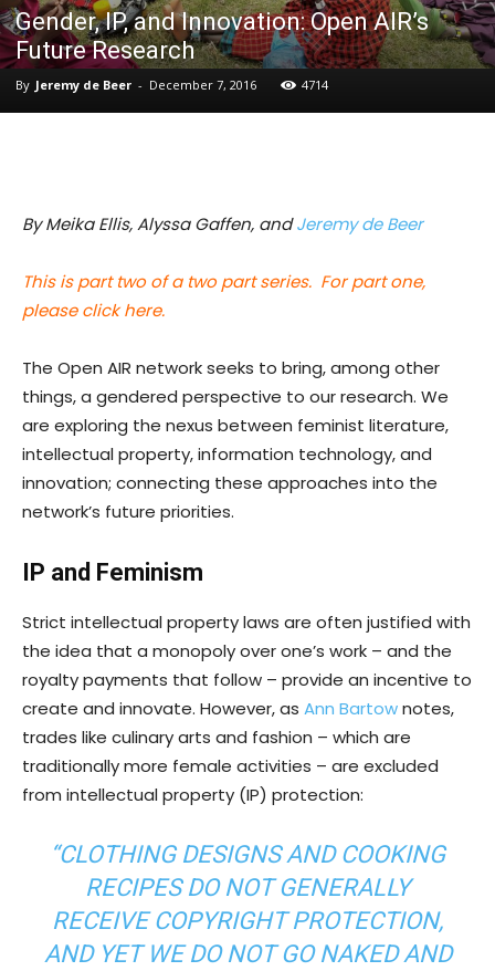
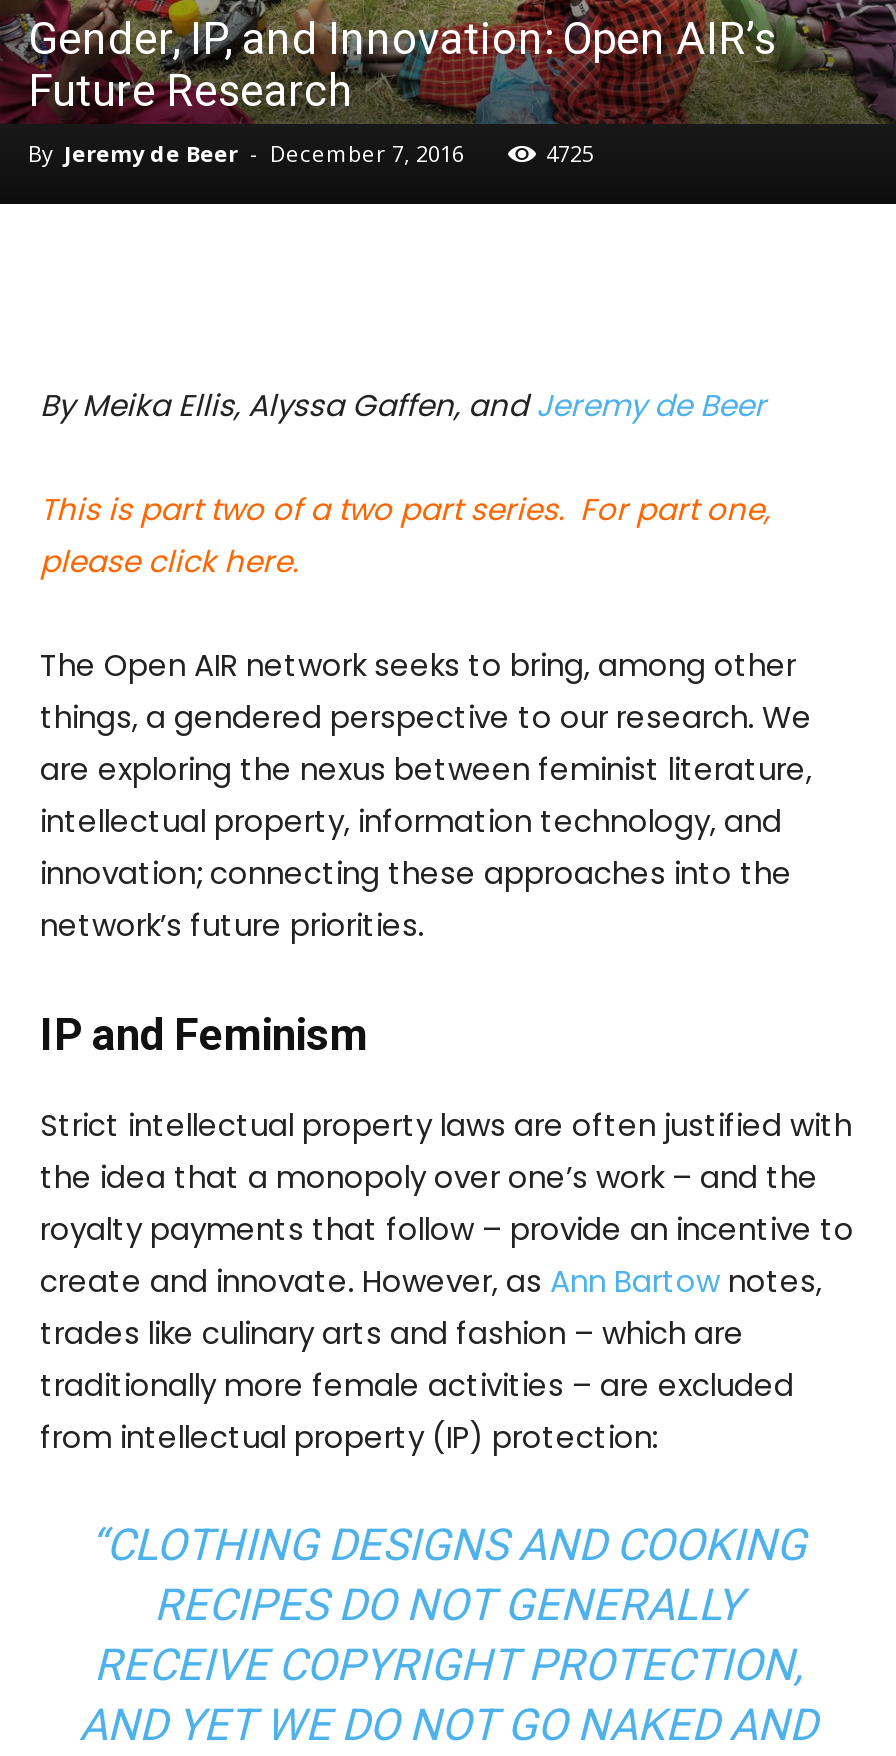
- 4714
+ 4725
